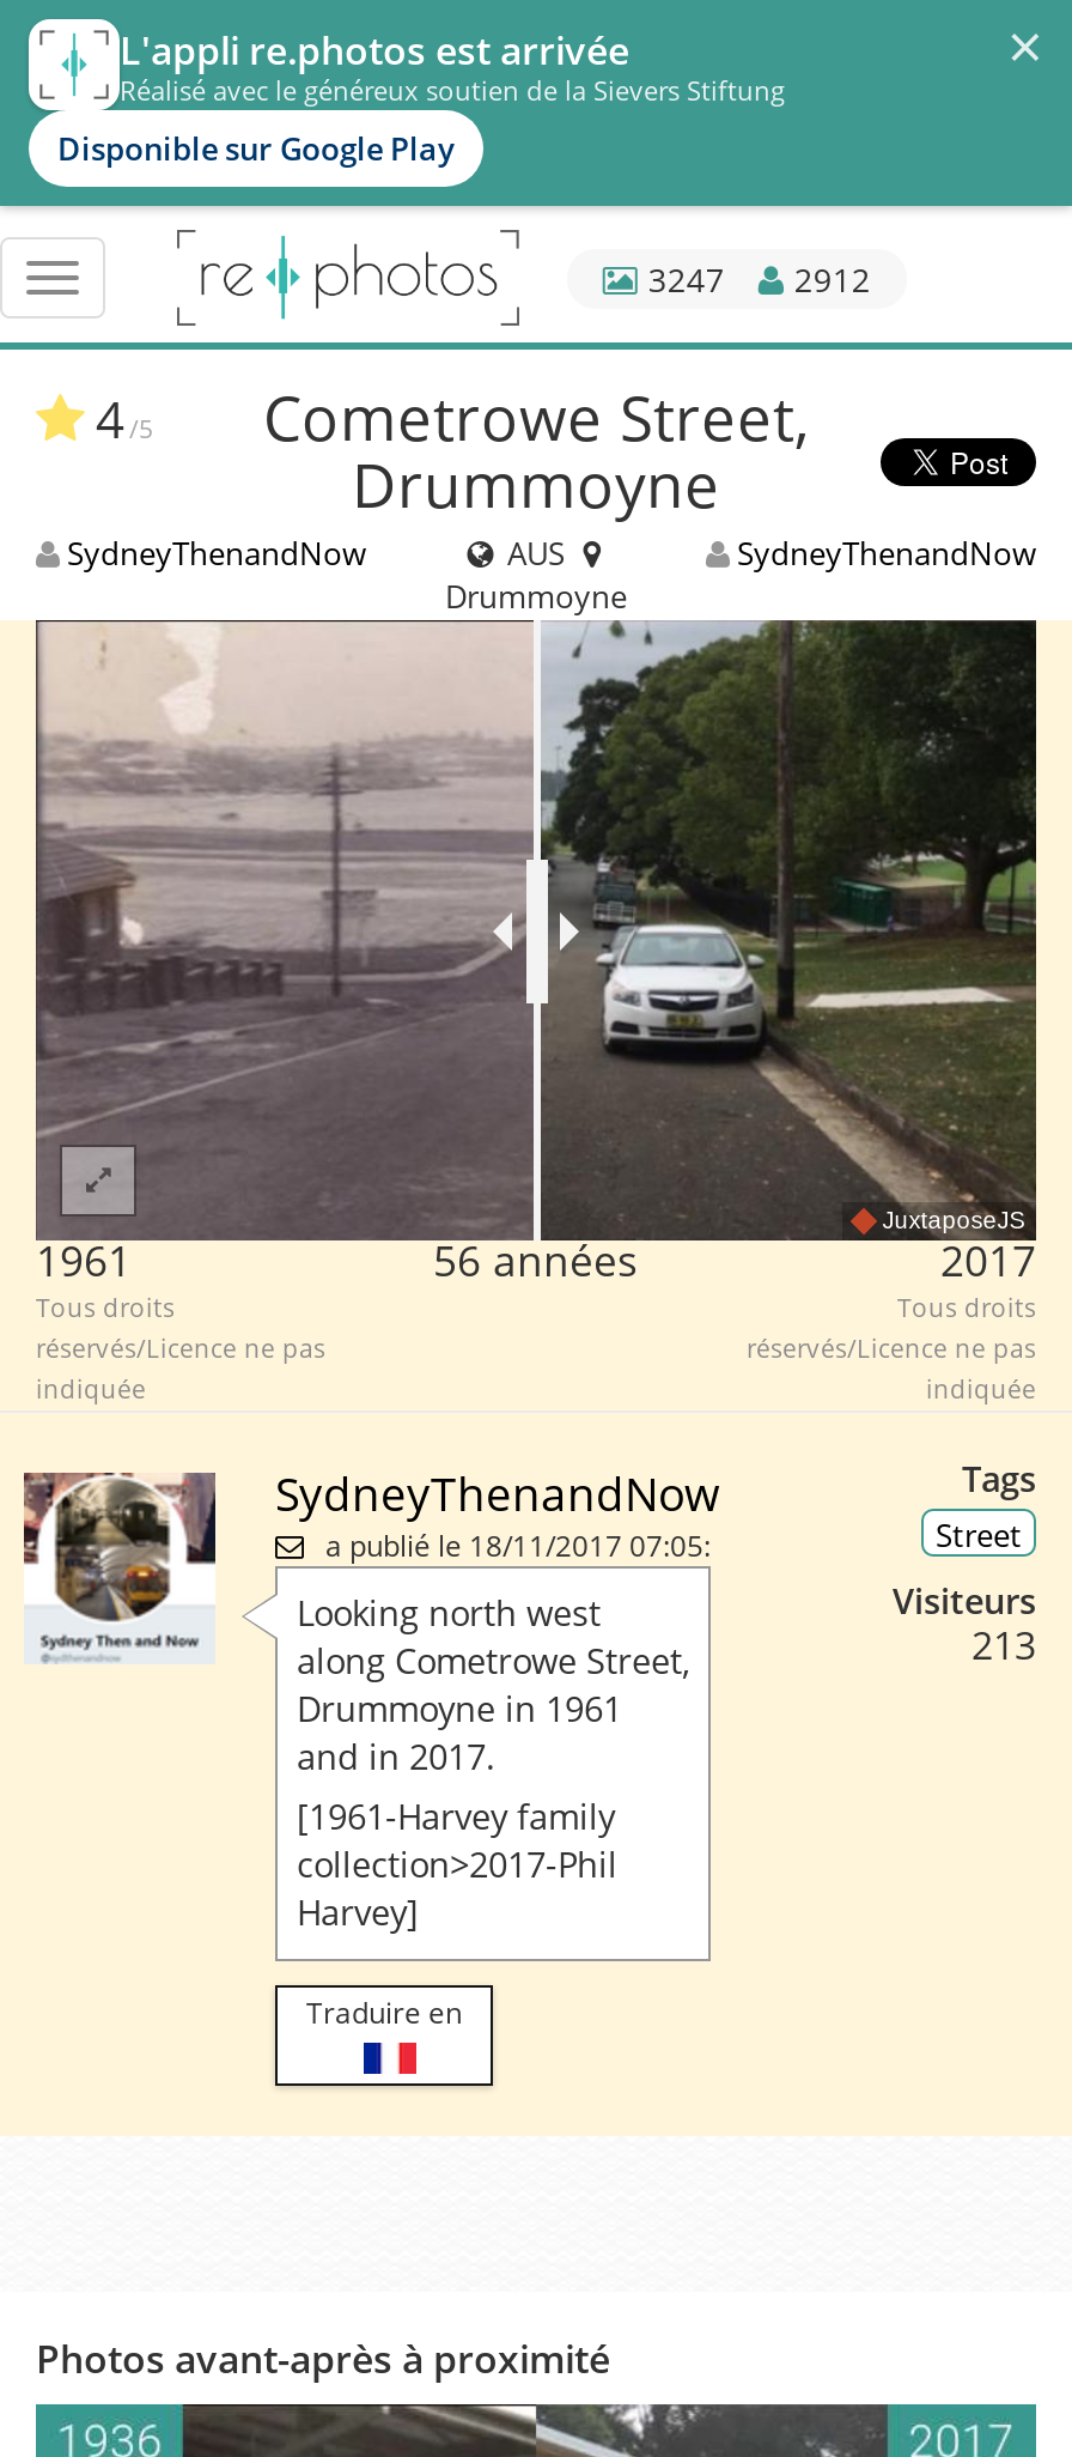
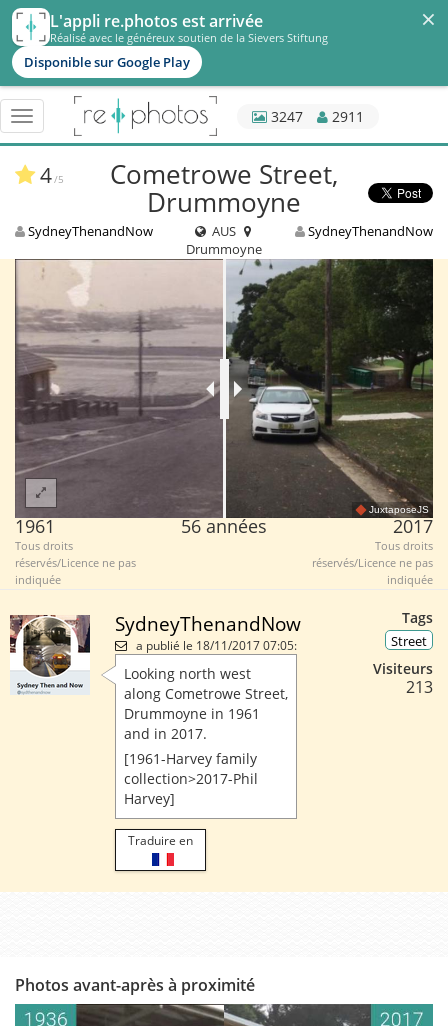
- 3247 2912
+ 3247 2911
